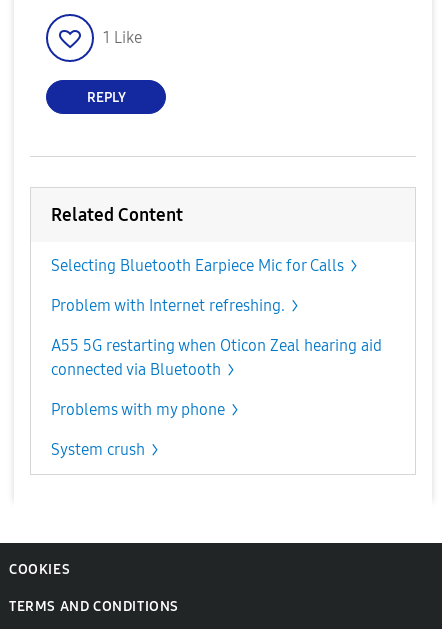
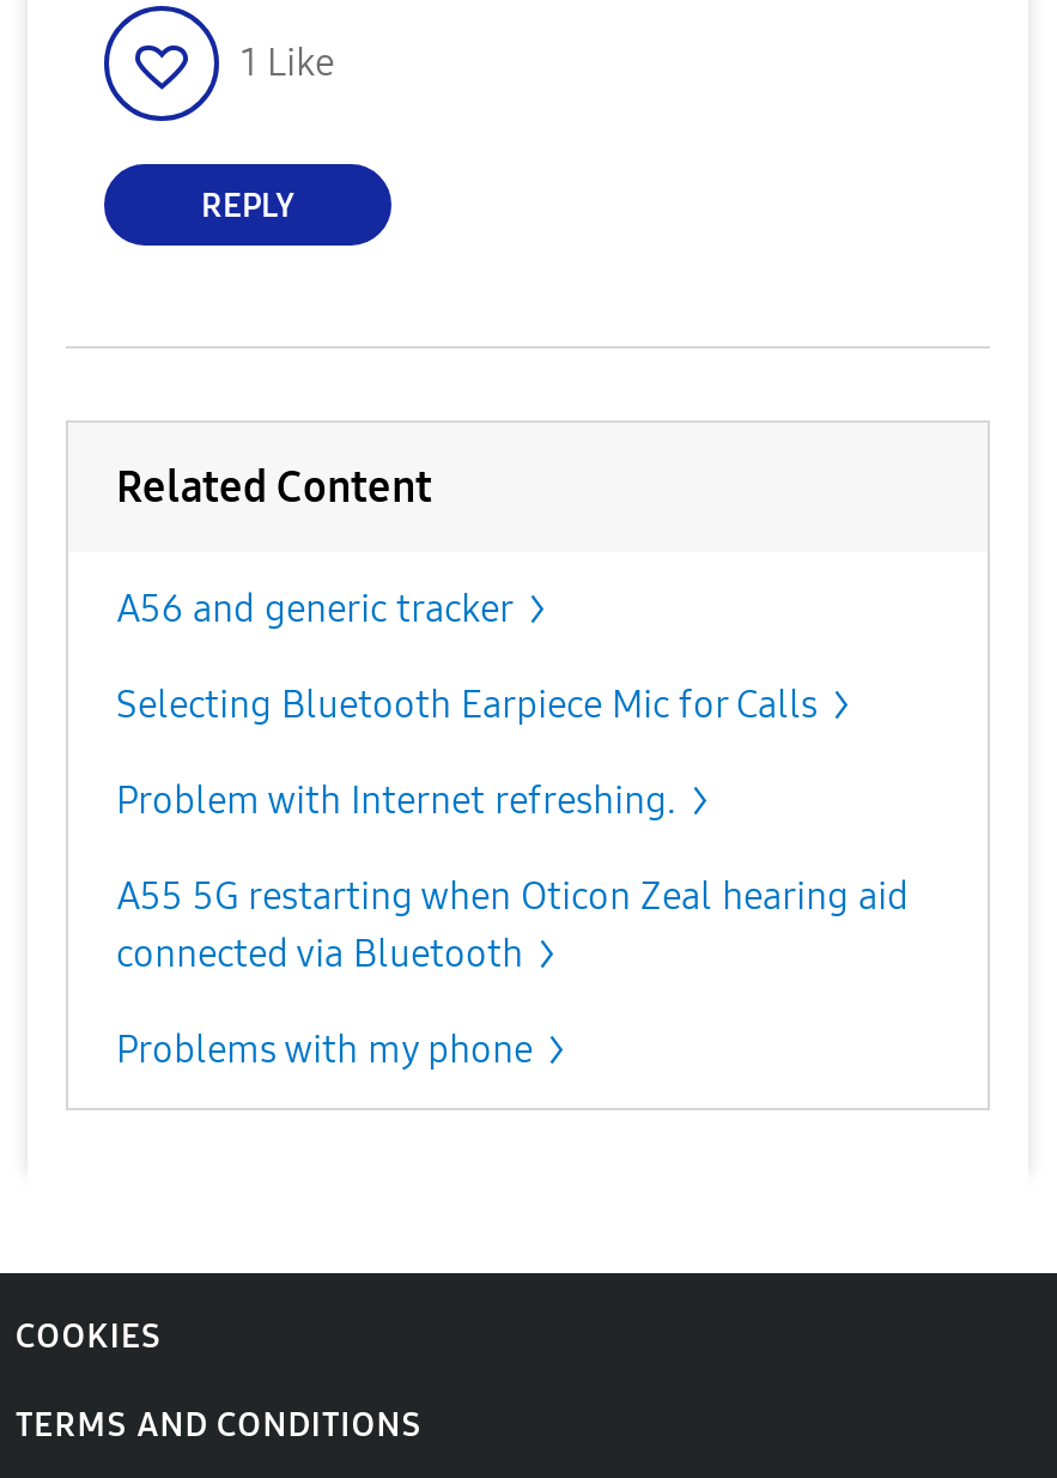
+ A56 and generic tracker

moved down: Selecting Bluetooth Earpiece Mic for Calls | Problem with Internet refreshing. | A55 5G restarting when Oticon Zeal hearing aid | connected via Bluetooth | Problems with my phone

- System crush
